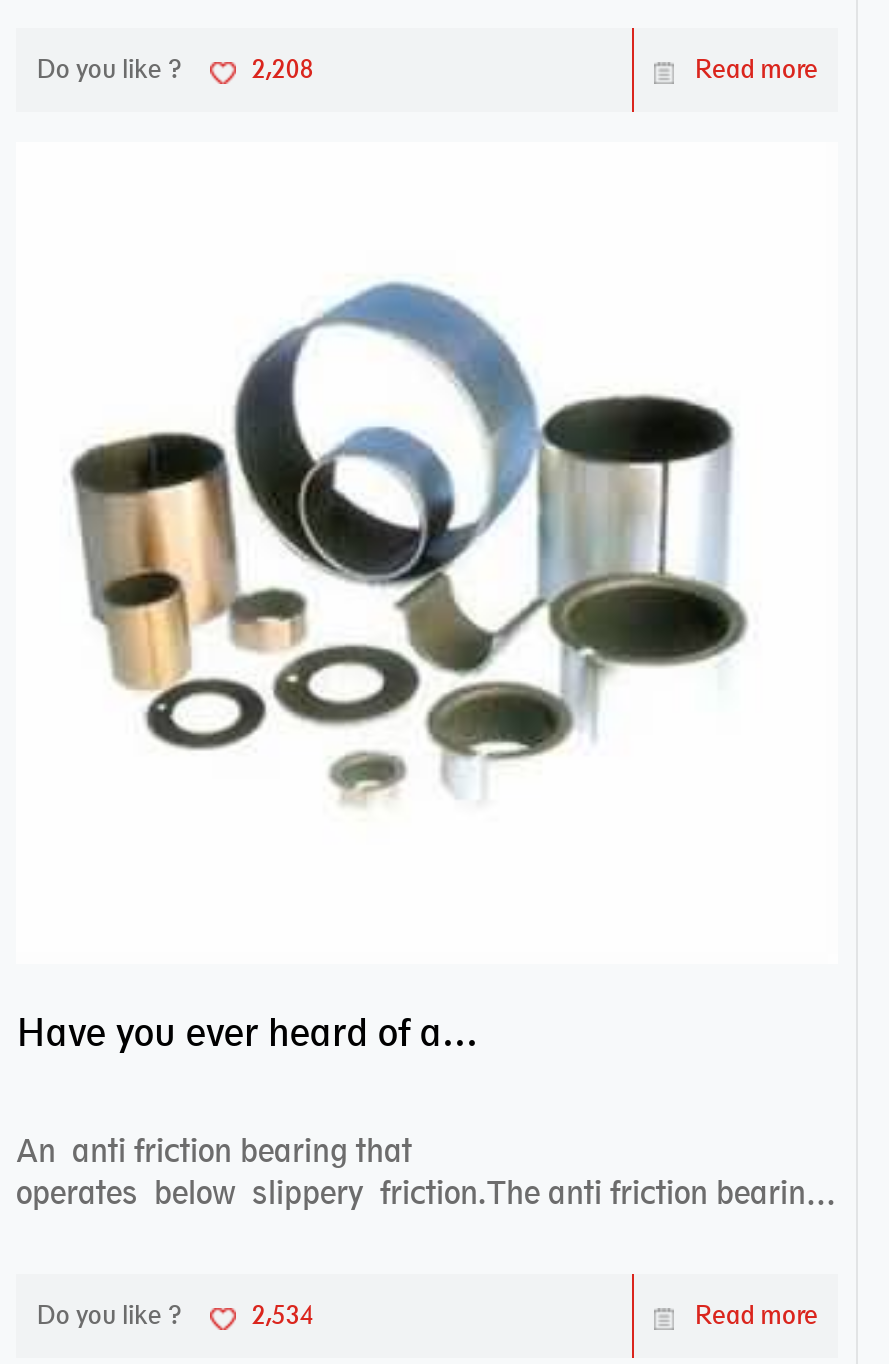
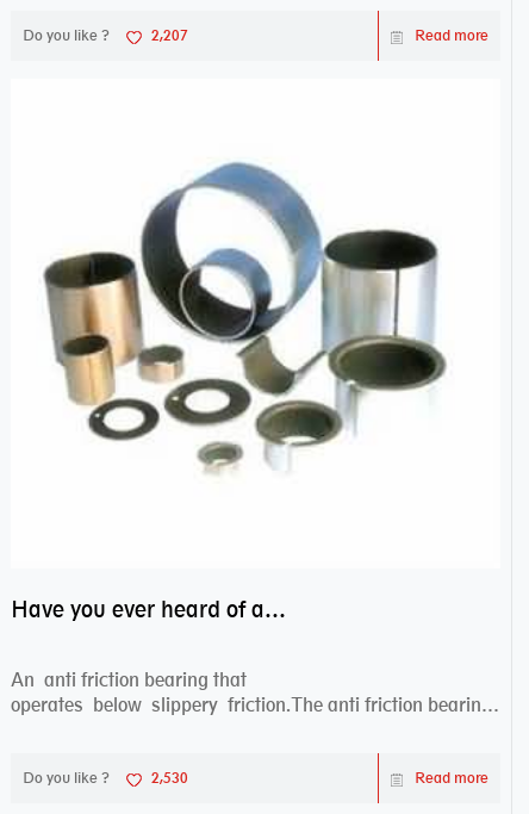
- 2,208
+ 2,207

- 2,534
+ 2,530
